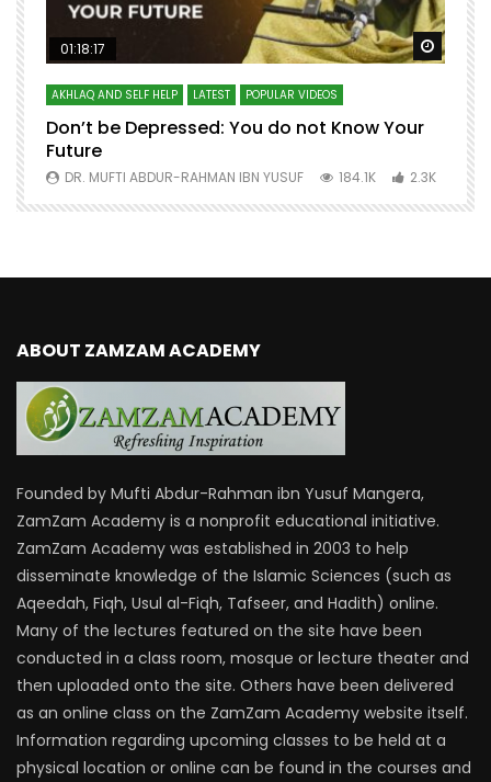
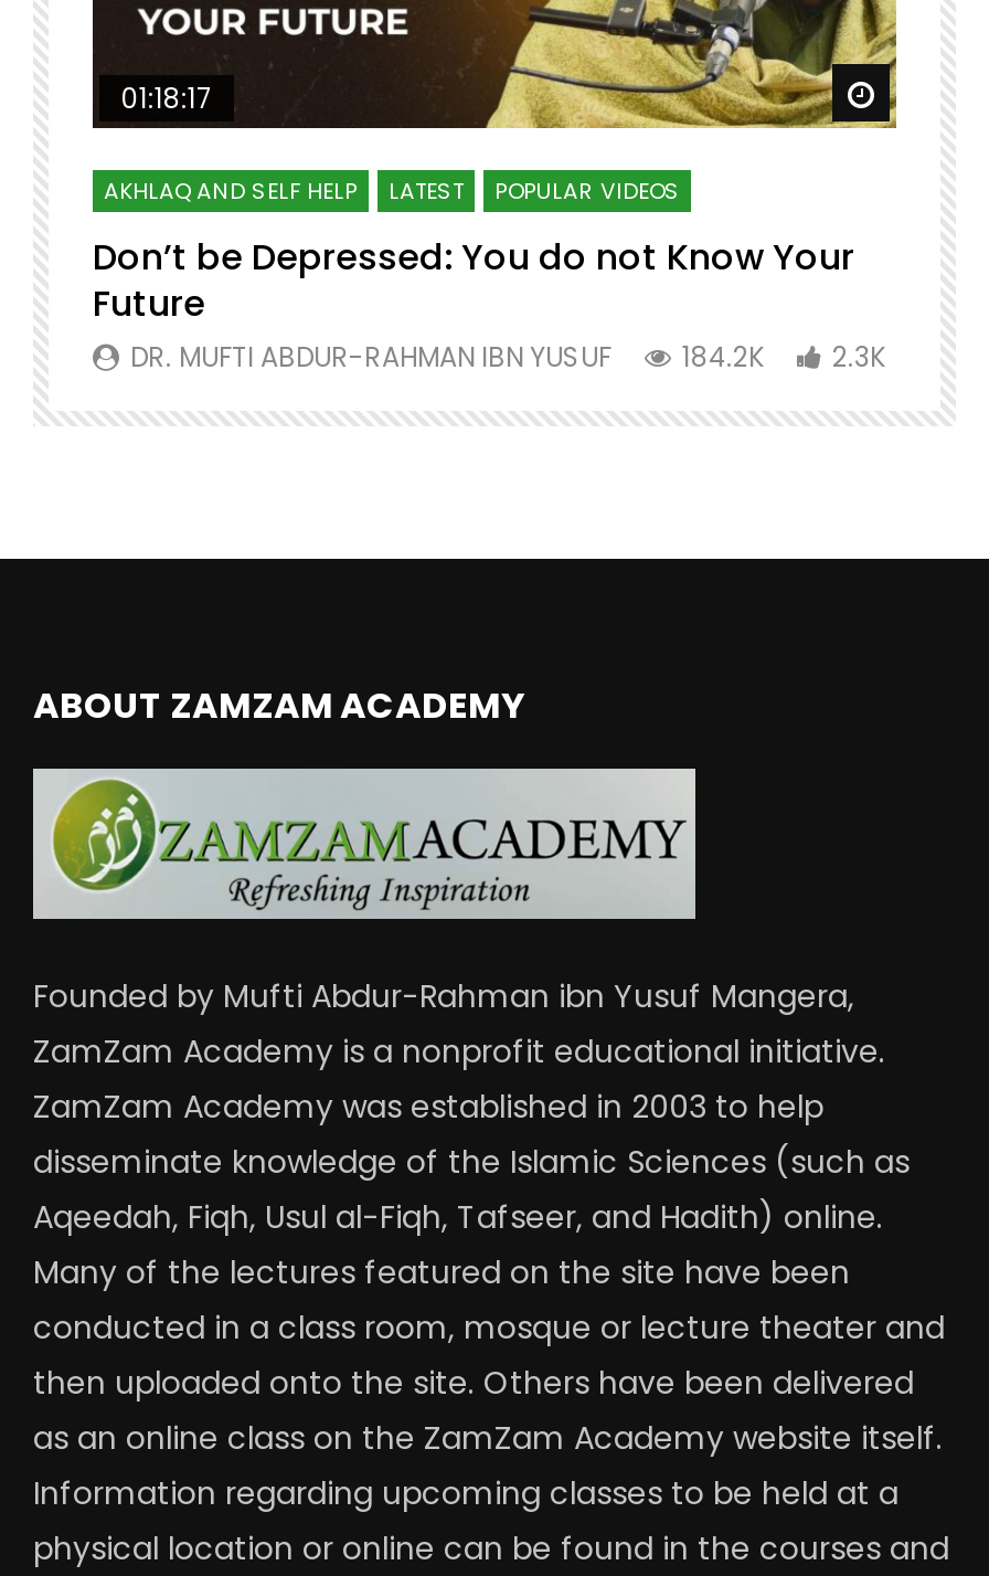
- DR. MUFTI ABDUR-RAHMAN IBN YUSUF 184.1K 2.3K
+ DR. MUFTI ABDUR-RAHMAN IBN YUSUF 184.2K 2.3K
